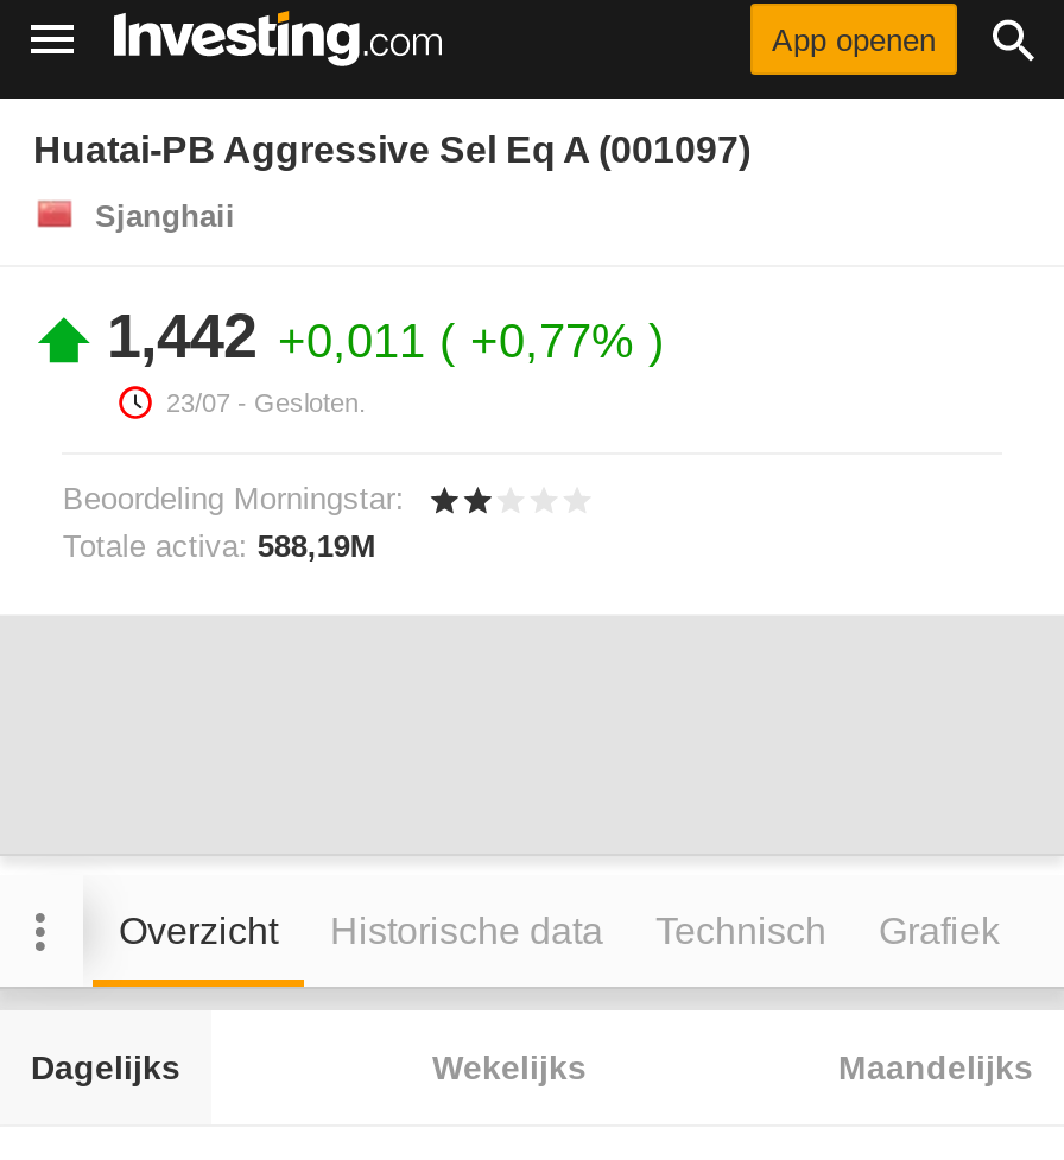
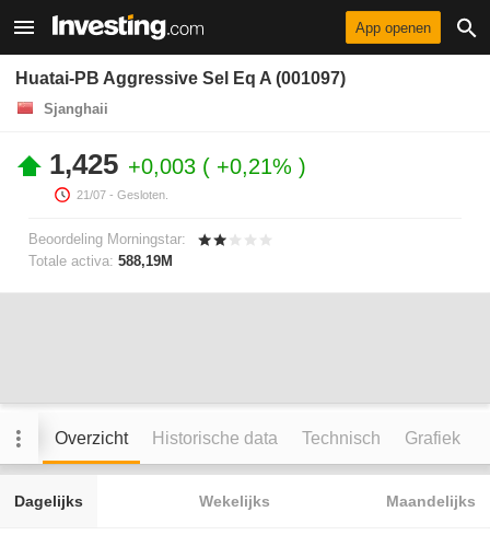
- 1,442 +0,011 +0,77%
+ 1,425 +0,003 +0,21%

- 23/07 - Gesloten.
+ 21/07 - Gesloten.
